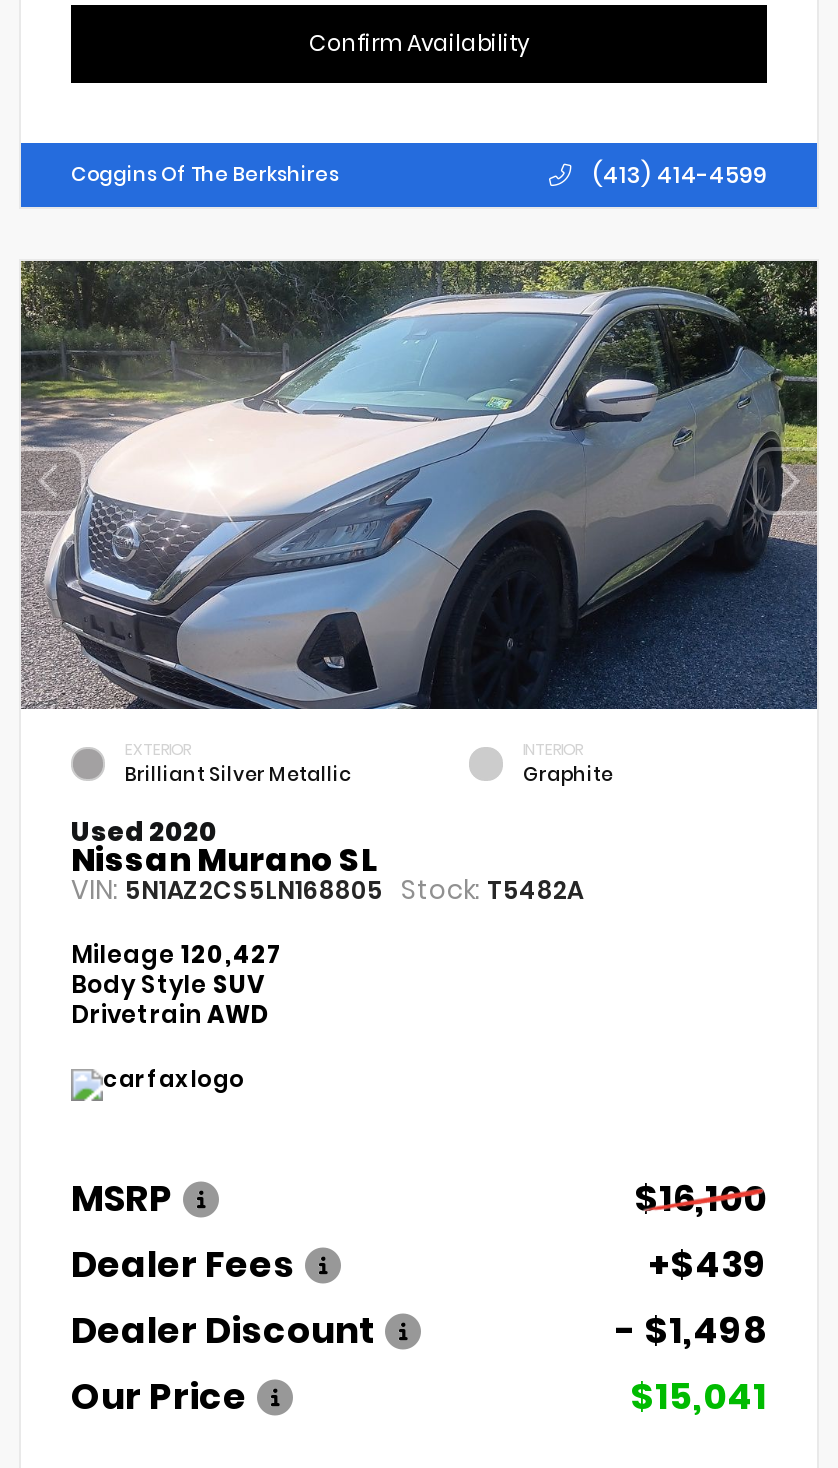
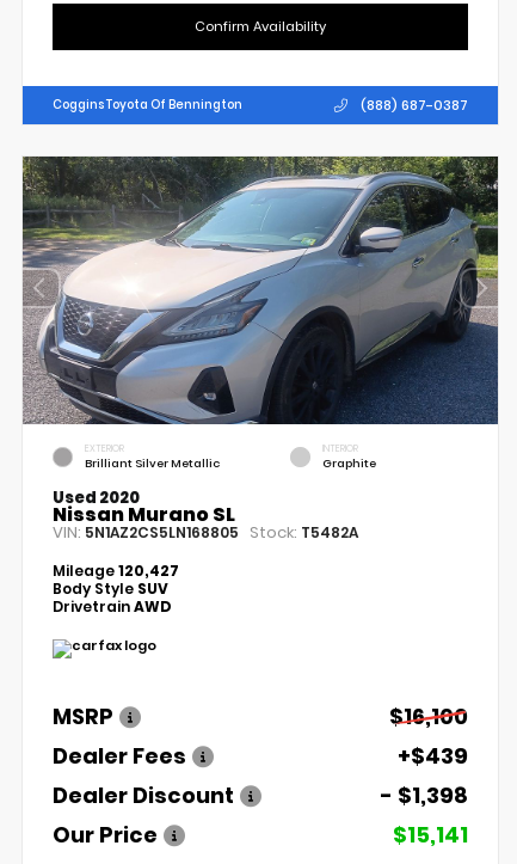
- Coggins Of The Berkshires
+ Coggins Toyota Of Bennington

- (413) 414-4599
+ (888) 687-0387

- - $1,498
+ - $1,398

- $15,041
+ $15,141
